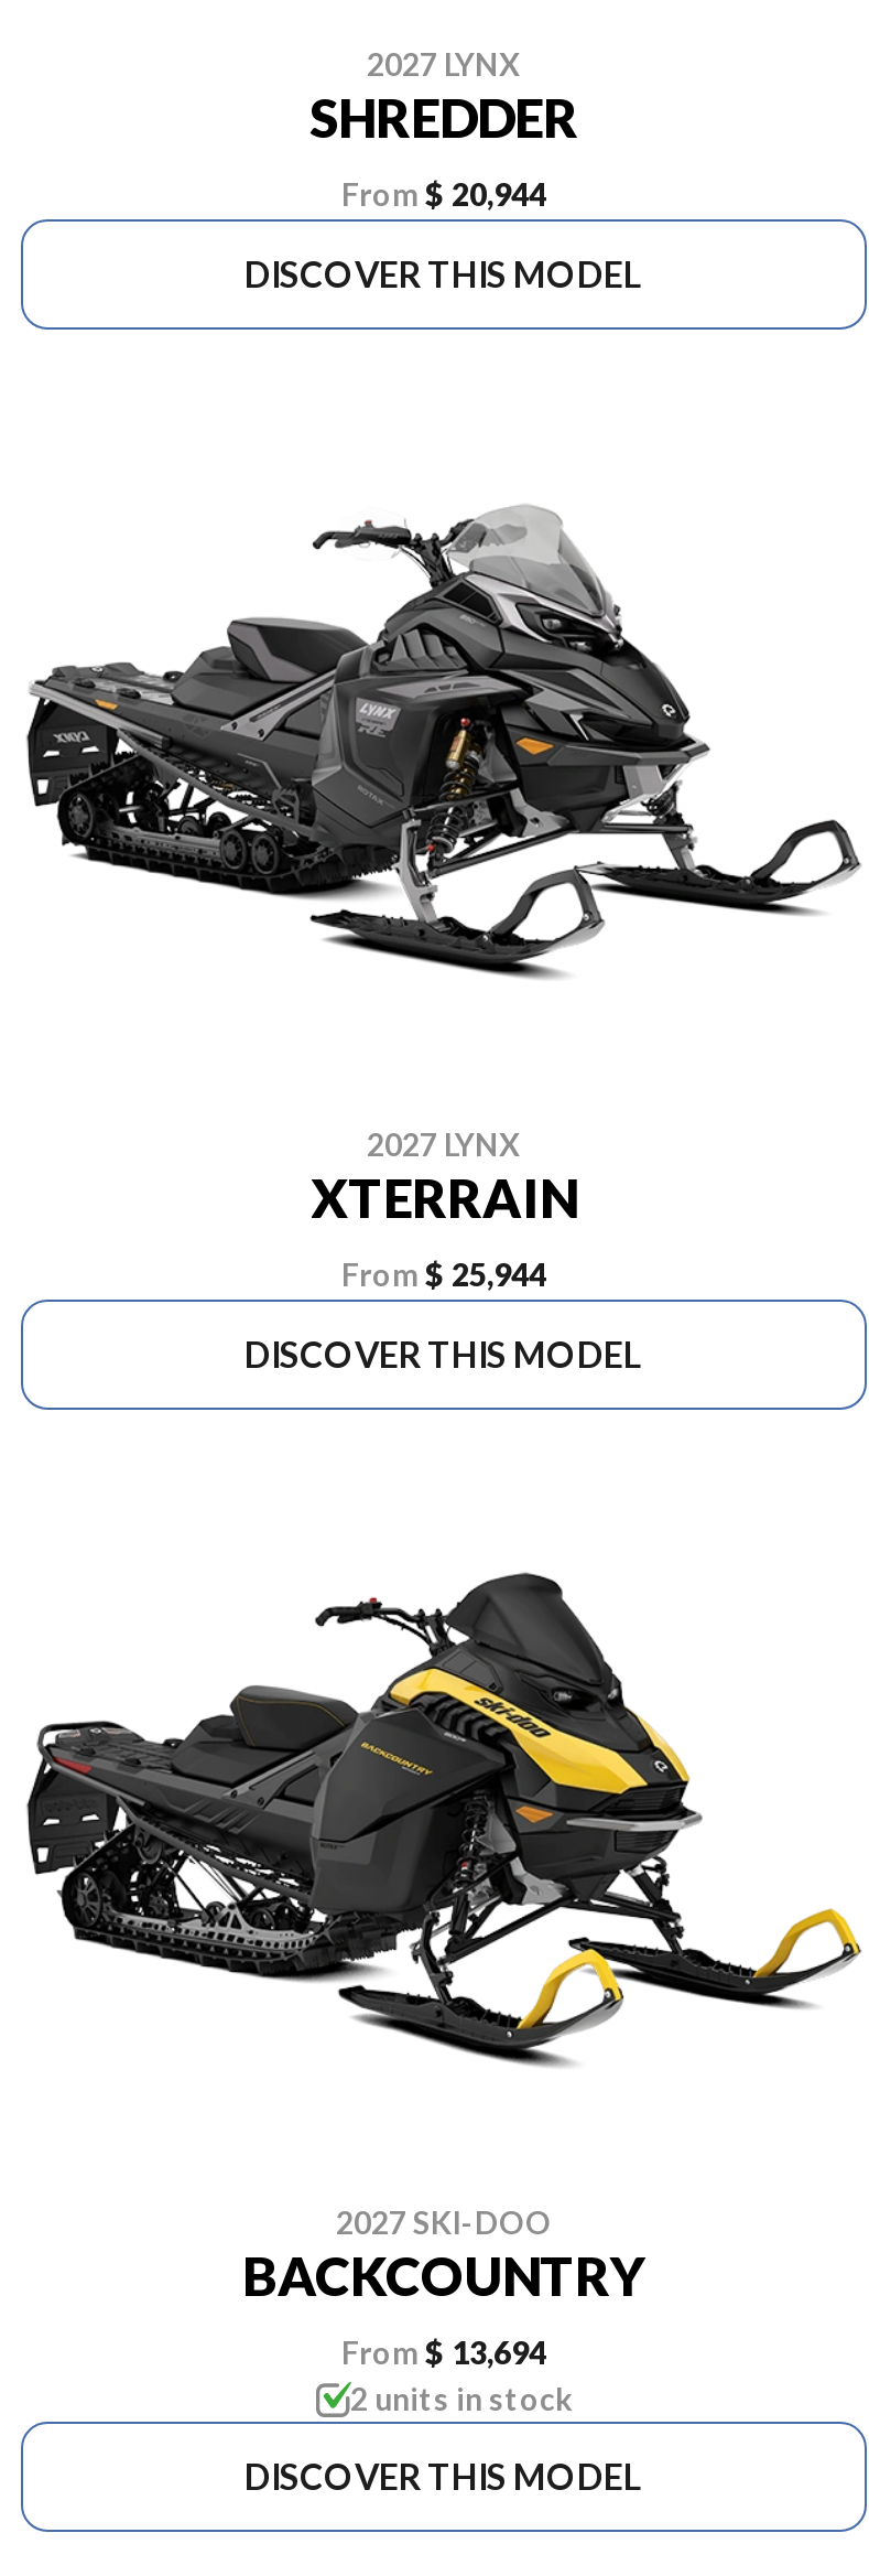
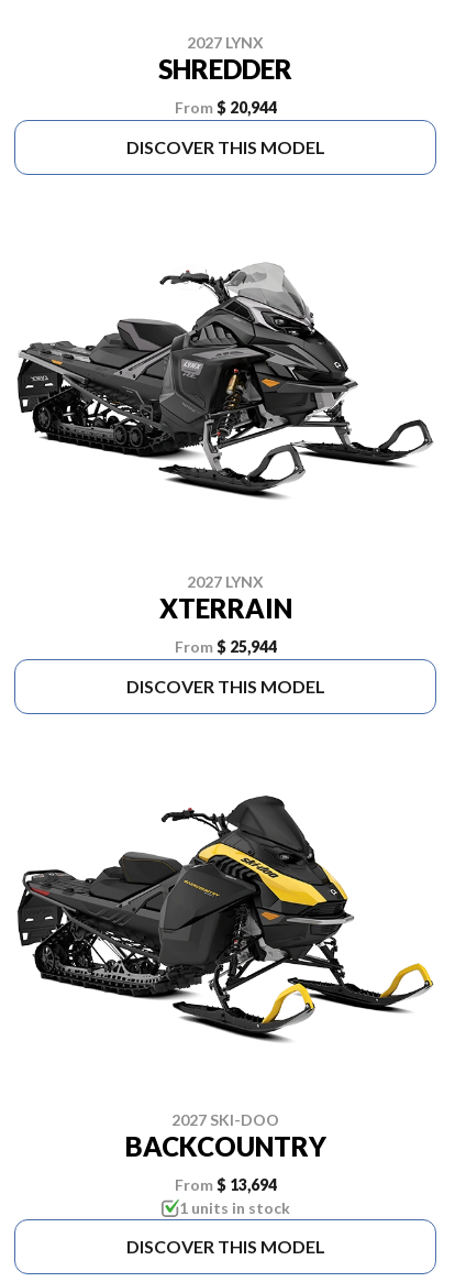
- 2 units in stock
+ 1 units in stock
